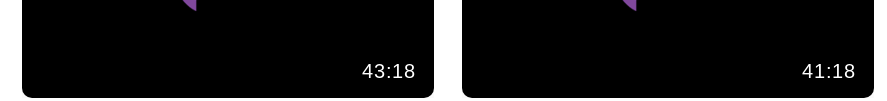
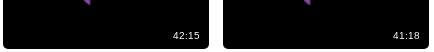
- 43:18
+ 42:15
